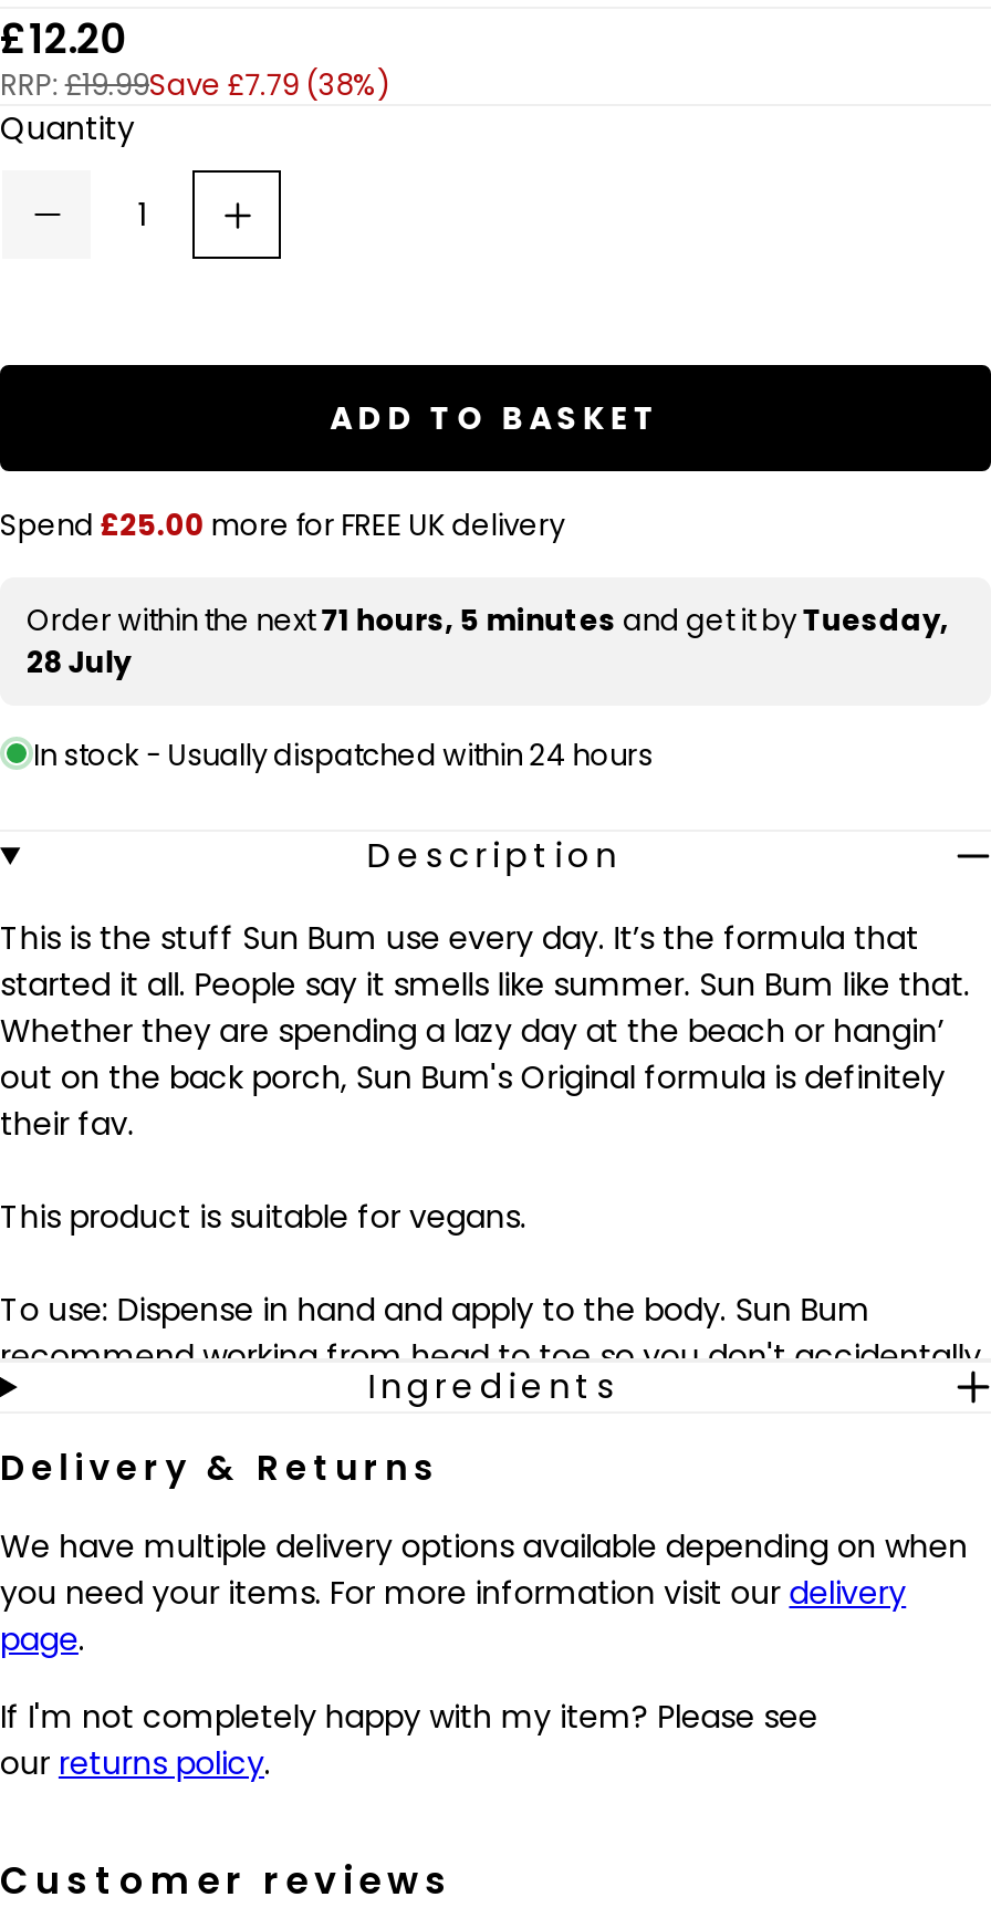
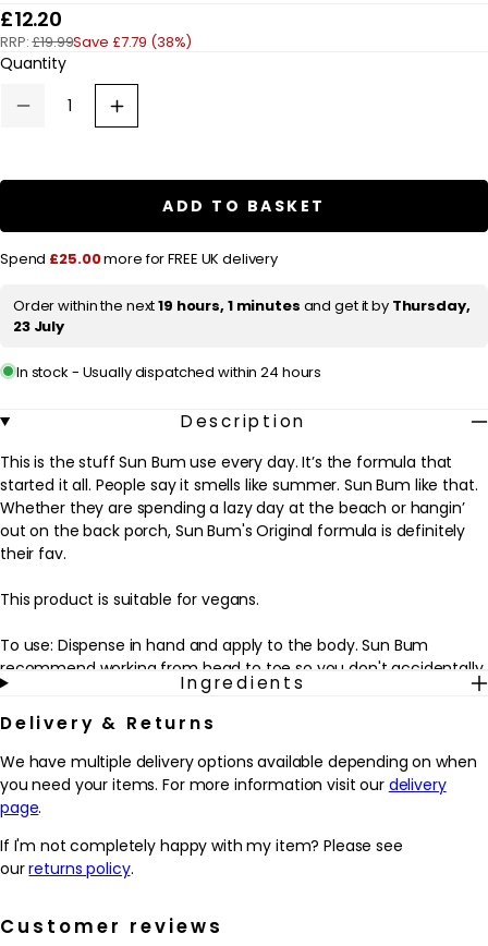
- Order within the next71 hours, 5 minutes and get it byTuesday,
+ Order within the next19 hours, 1 minutes and get it byThursday,

- 28 July
+ 23 July
